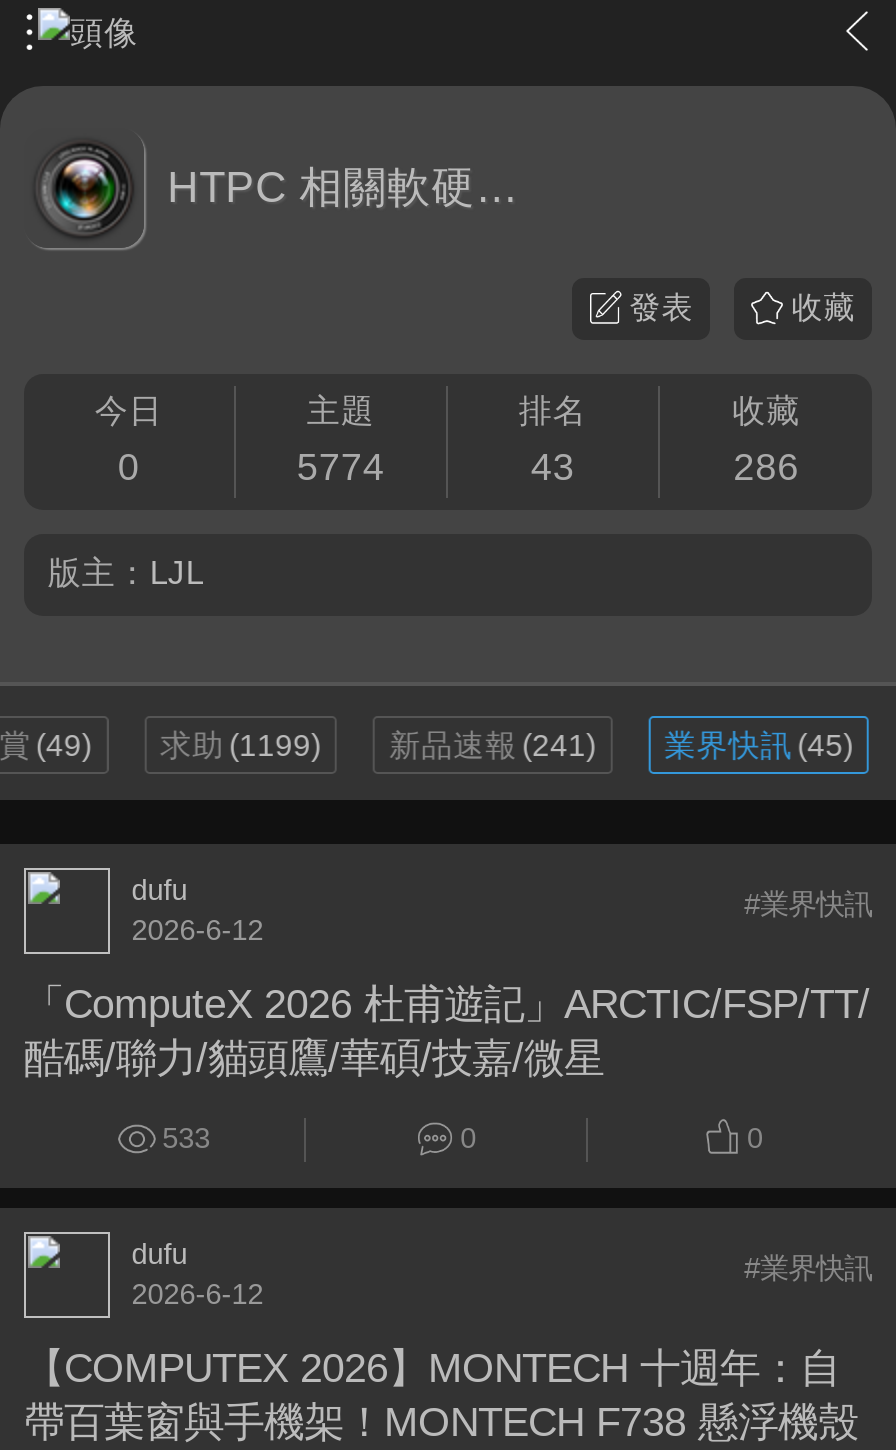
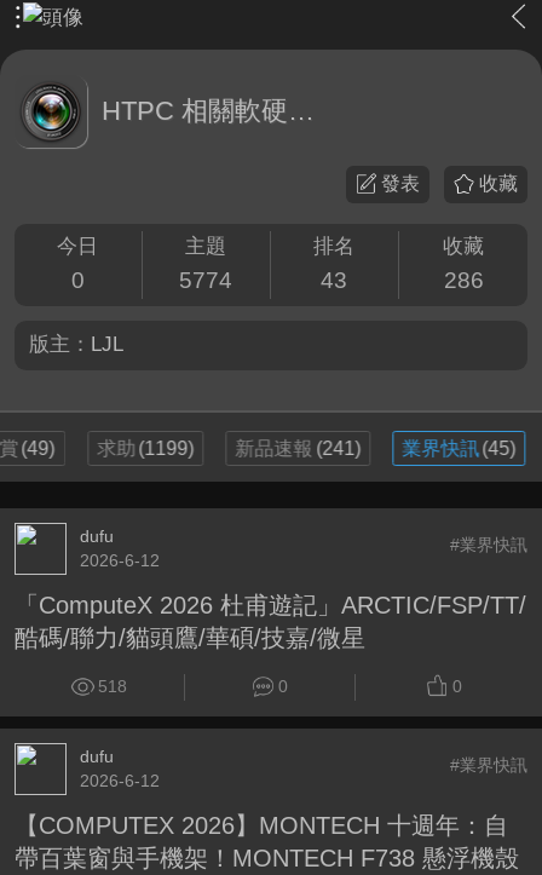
- 533
+ 518
